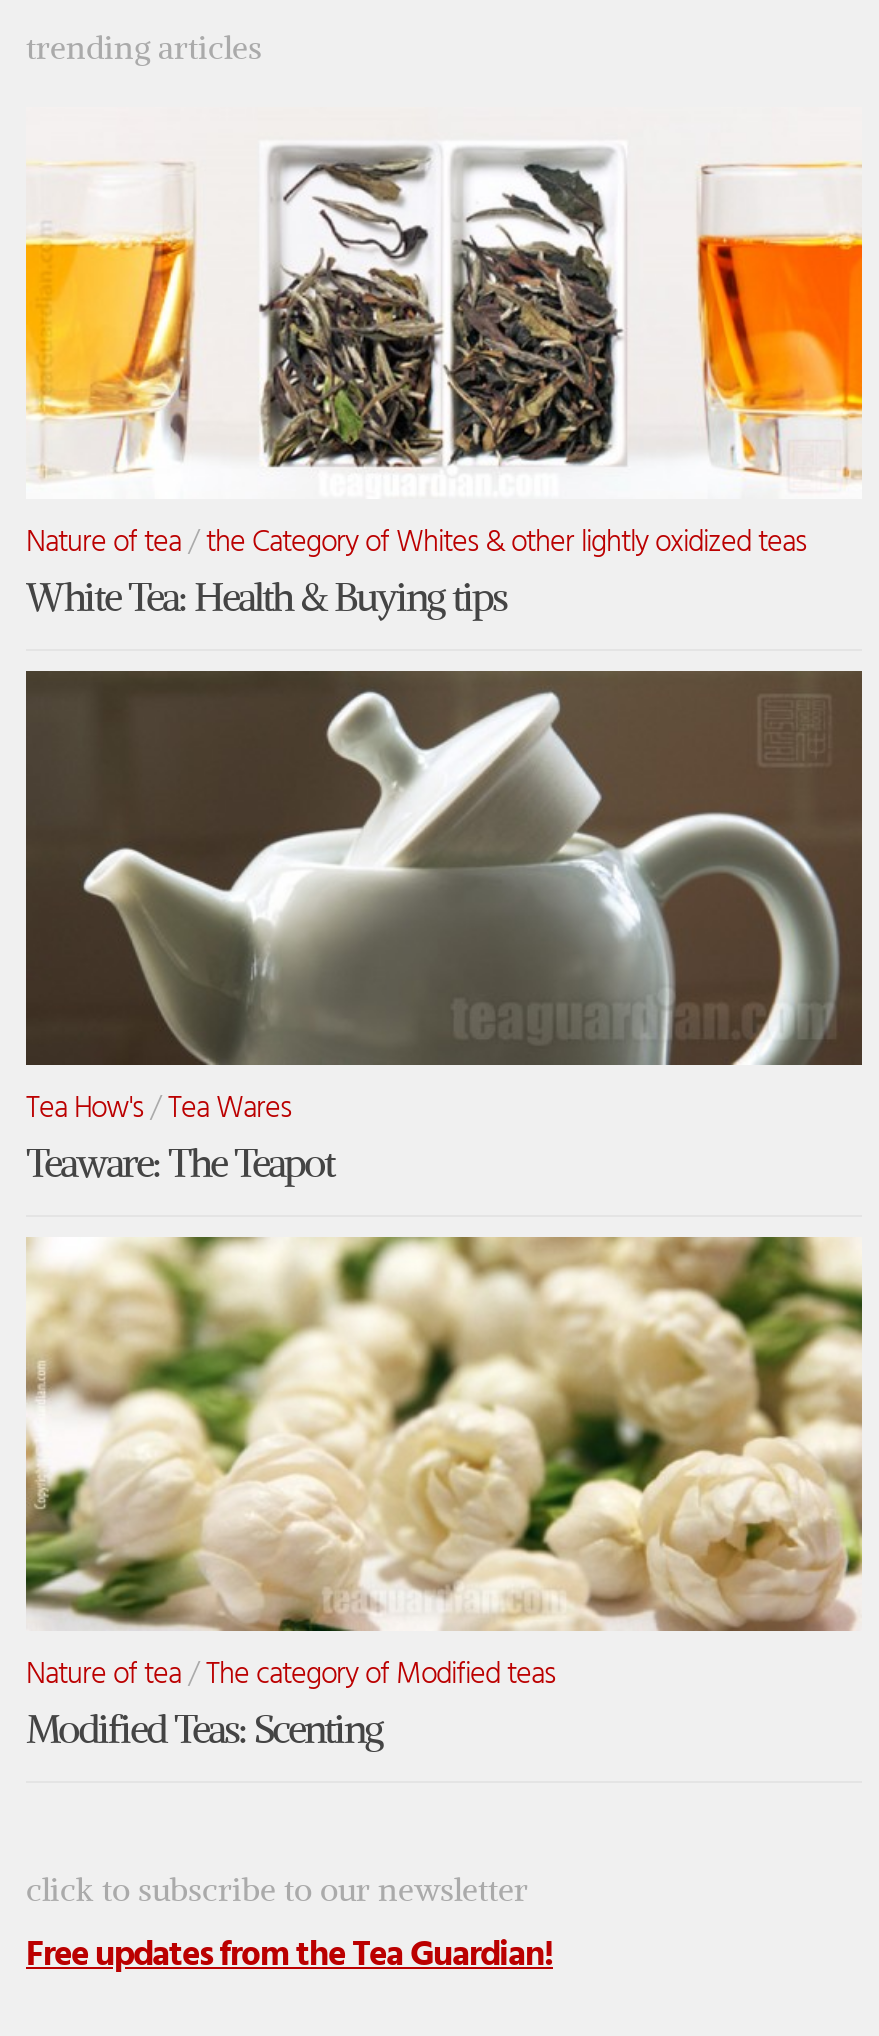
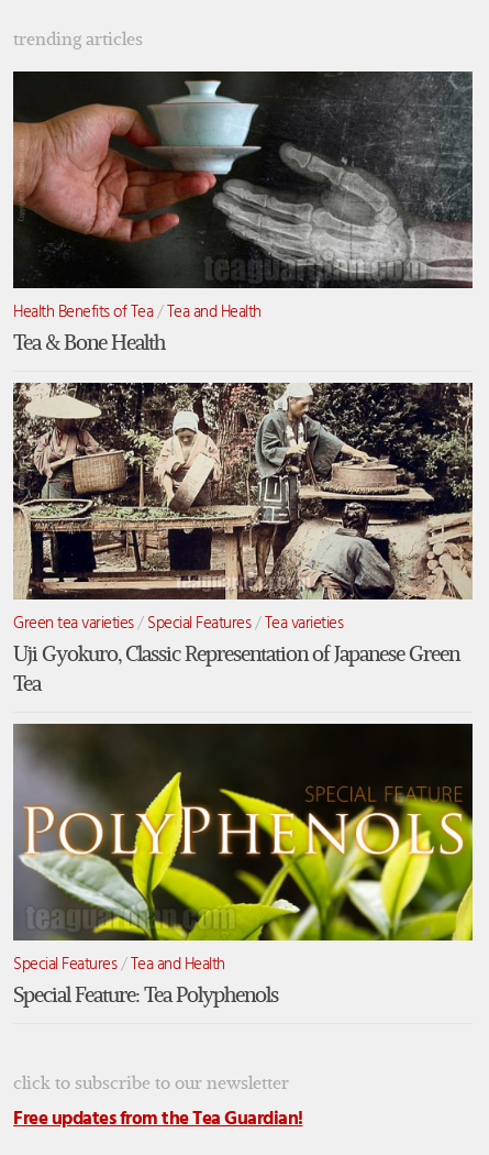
- [image]
- Nature of tea/the Category of Whites & other lightly oxidized teas
- White Tea: Health & Buying tips
+ [image]
+ Health Benefits of Tea/Tea and Health
+ Tea & Bone Health

- [image]
- Tea How's/Tea Wares
- Teaware: The Teapot
+ [image]
+ Green tea varieties / Special Features / Tea varieties
+ Uji Gyokuro, Classic Representation of Japanese Green
+ Tea

- [image]
- Nature of tea/The category of Modified teas
- Modified Teas: Scenting
+ [image]
+ Special Features/Tea and Health
+ Special Feature: Tea Polyphenols
